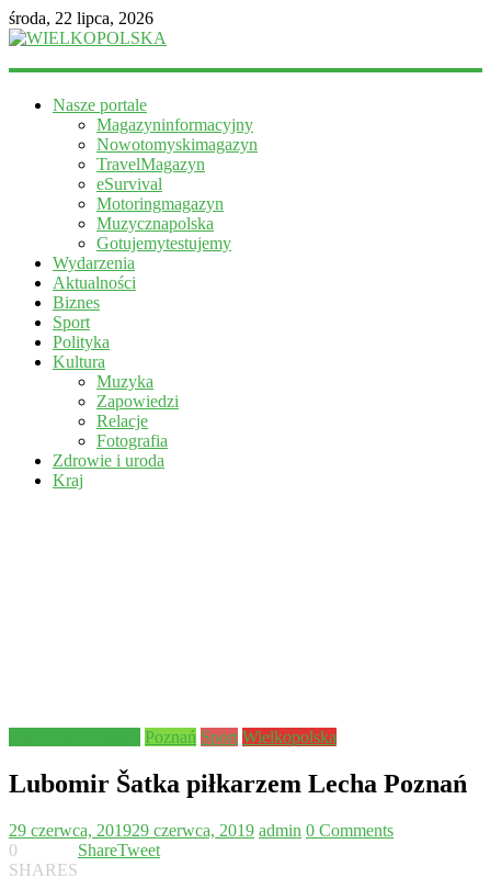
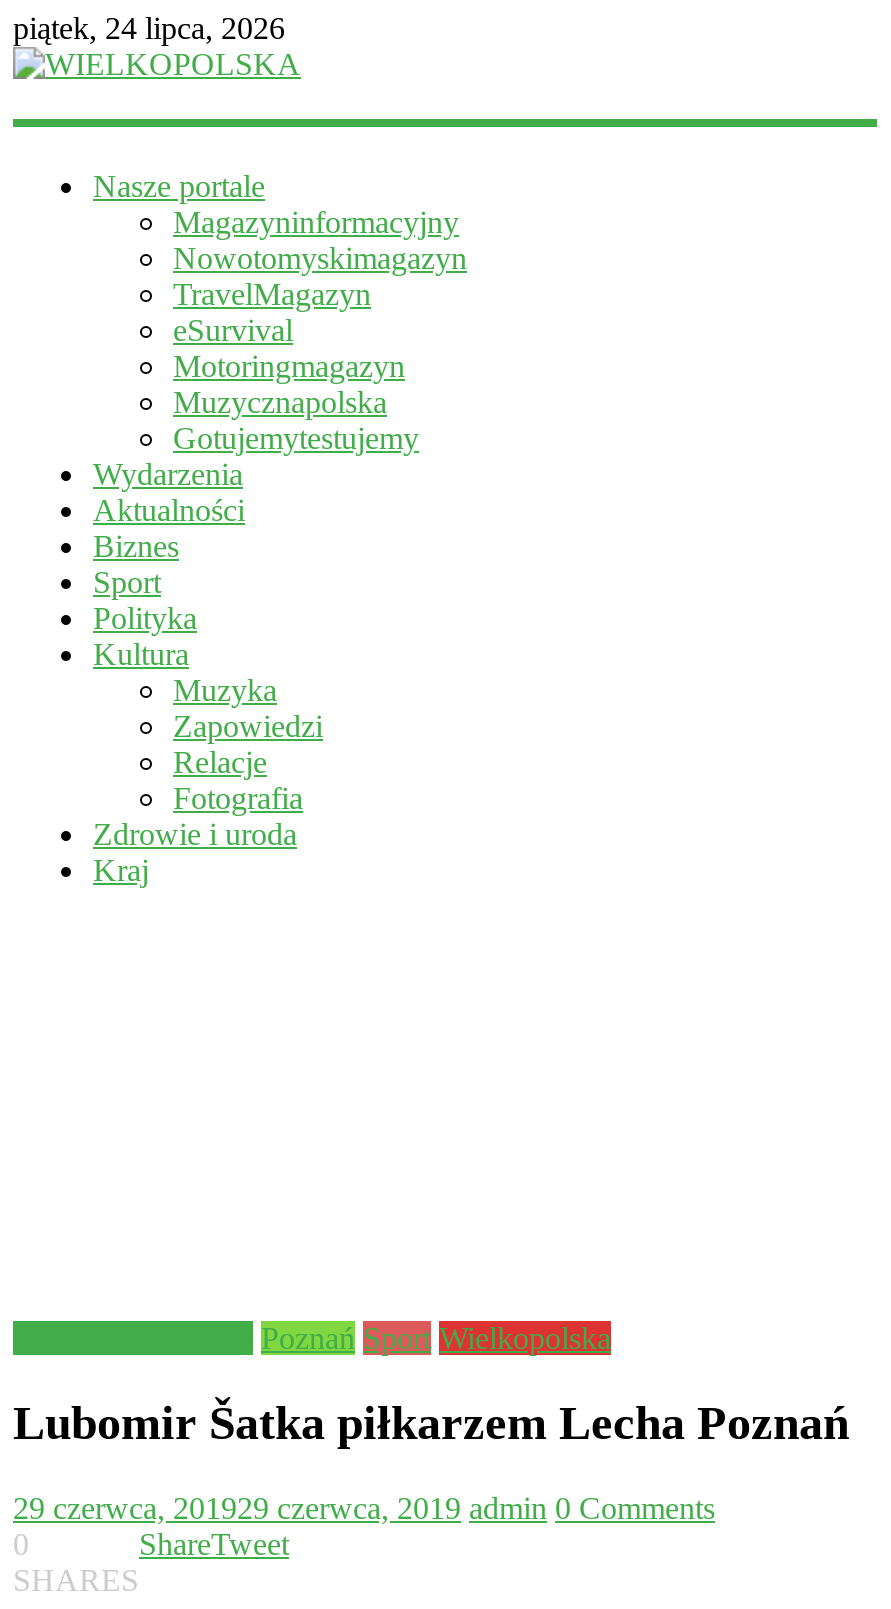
- środa, 22 lipca, 2026
+ piątek, 24 lipca, 2026
